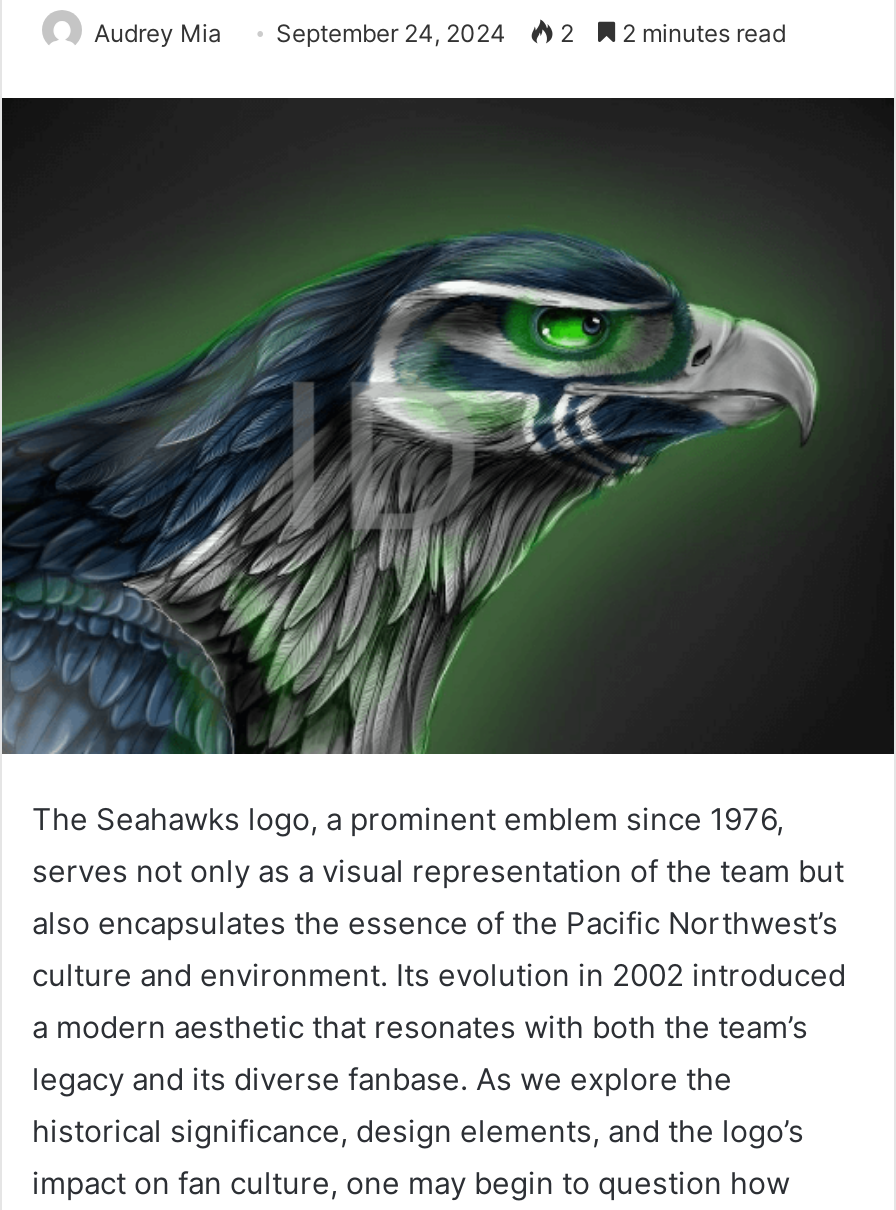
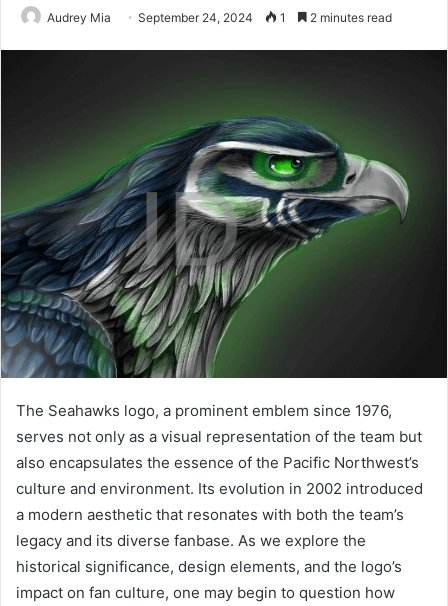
- Audrey Mia September 24, 2024 2 2 minutes read
+ Audrey Mia September 24, 2024 1 2 minutes read
